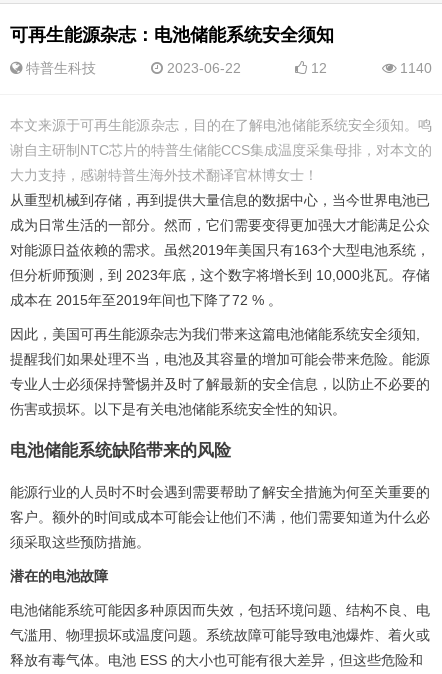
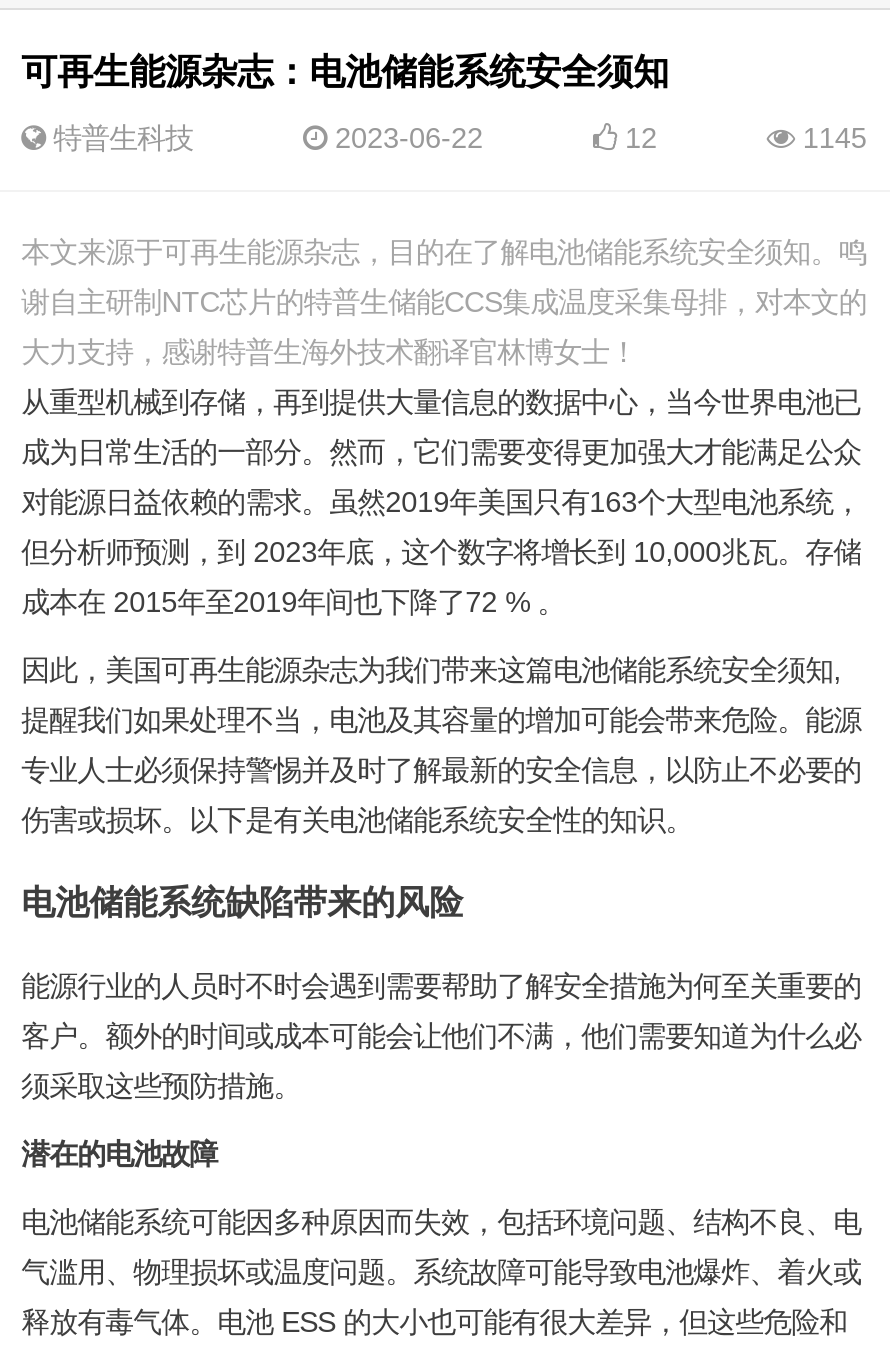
- 1140
+ 1145
